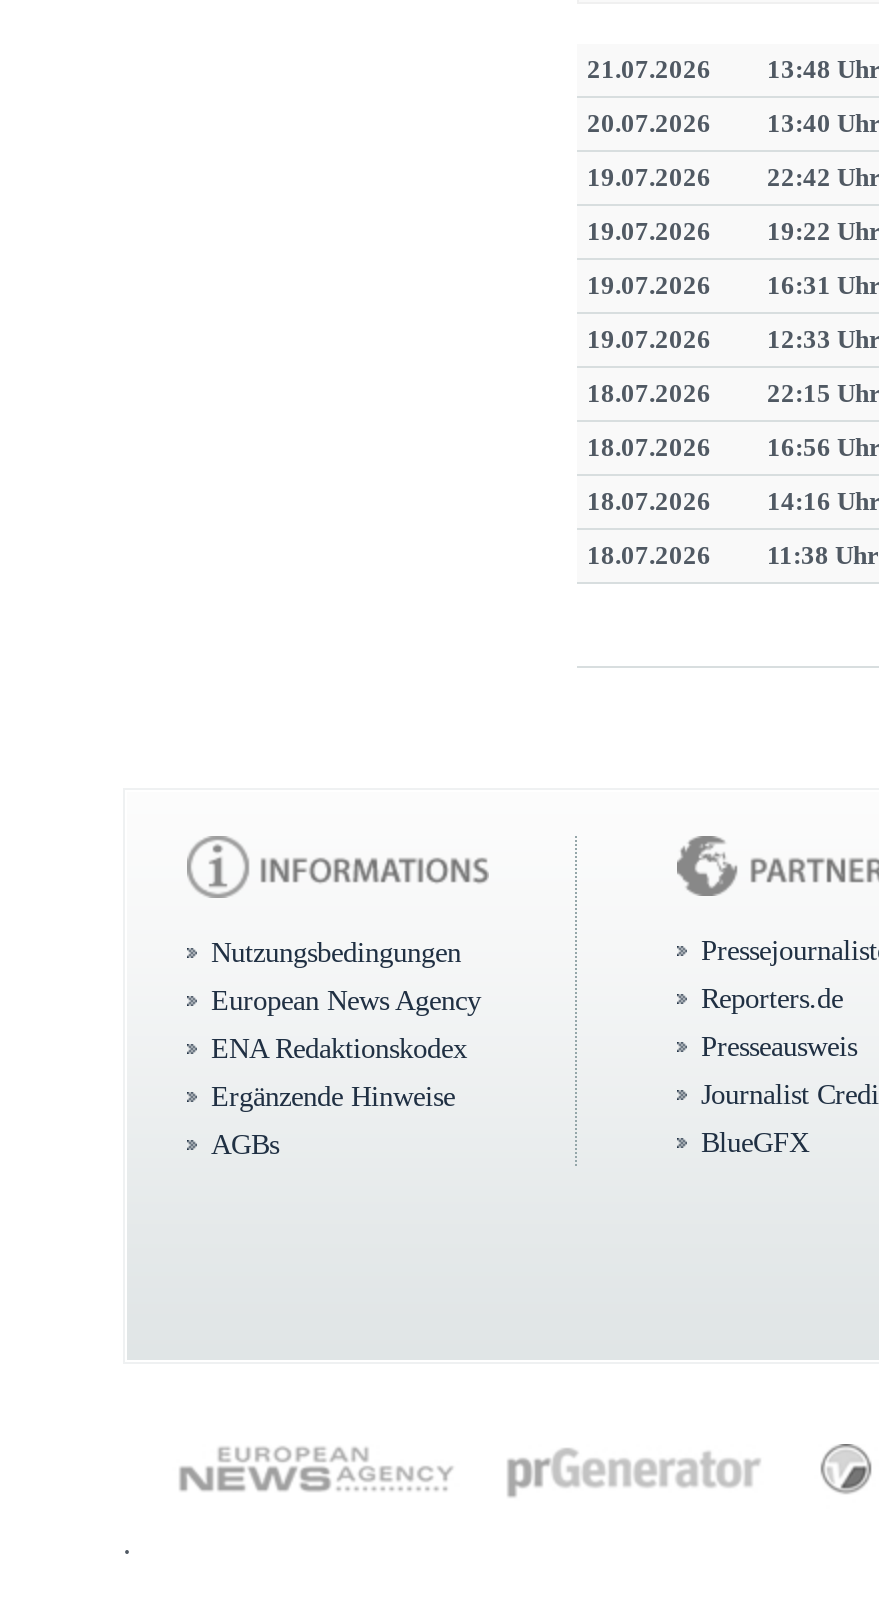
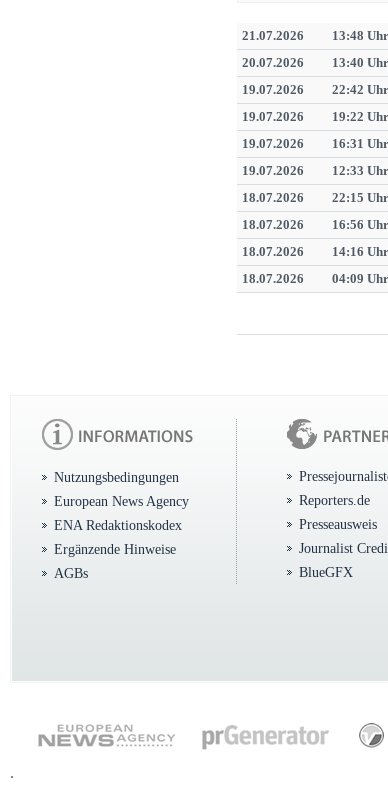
- 18.07.2026 11:38 Uhr
+ 18.07.2026 04:09 Uhr
